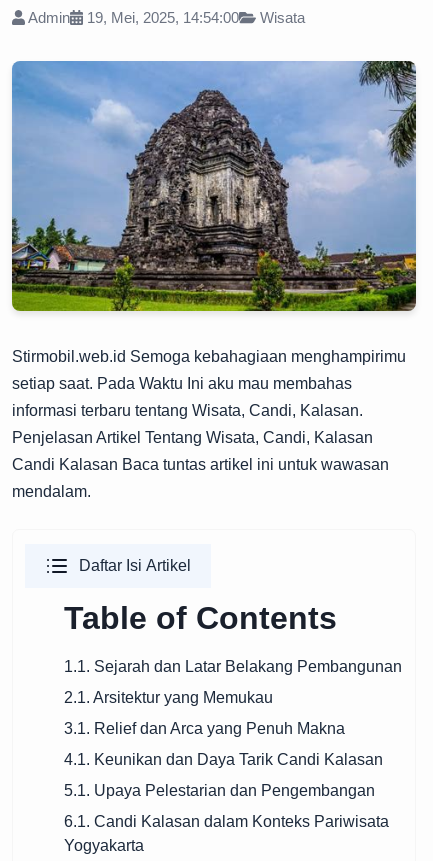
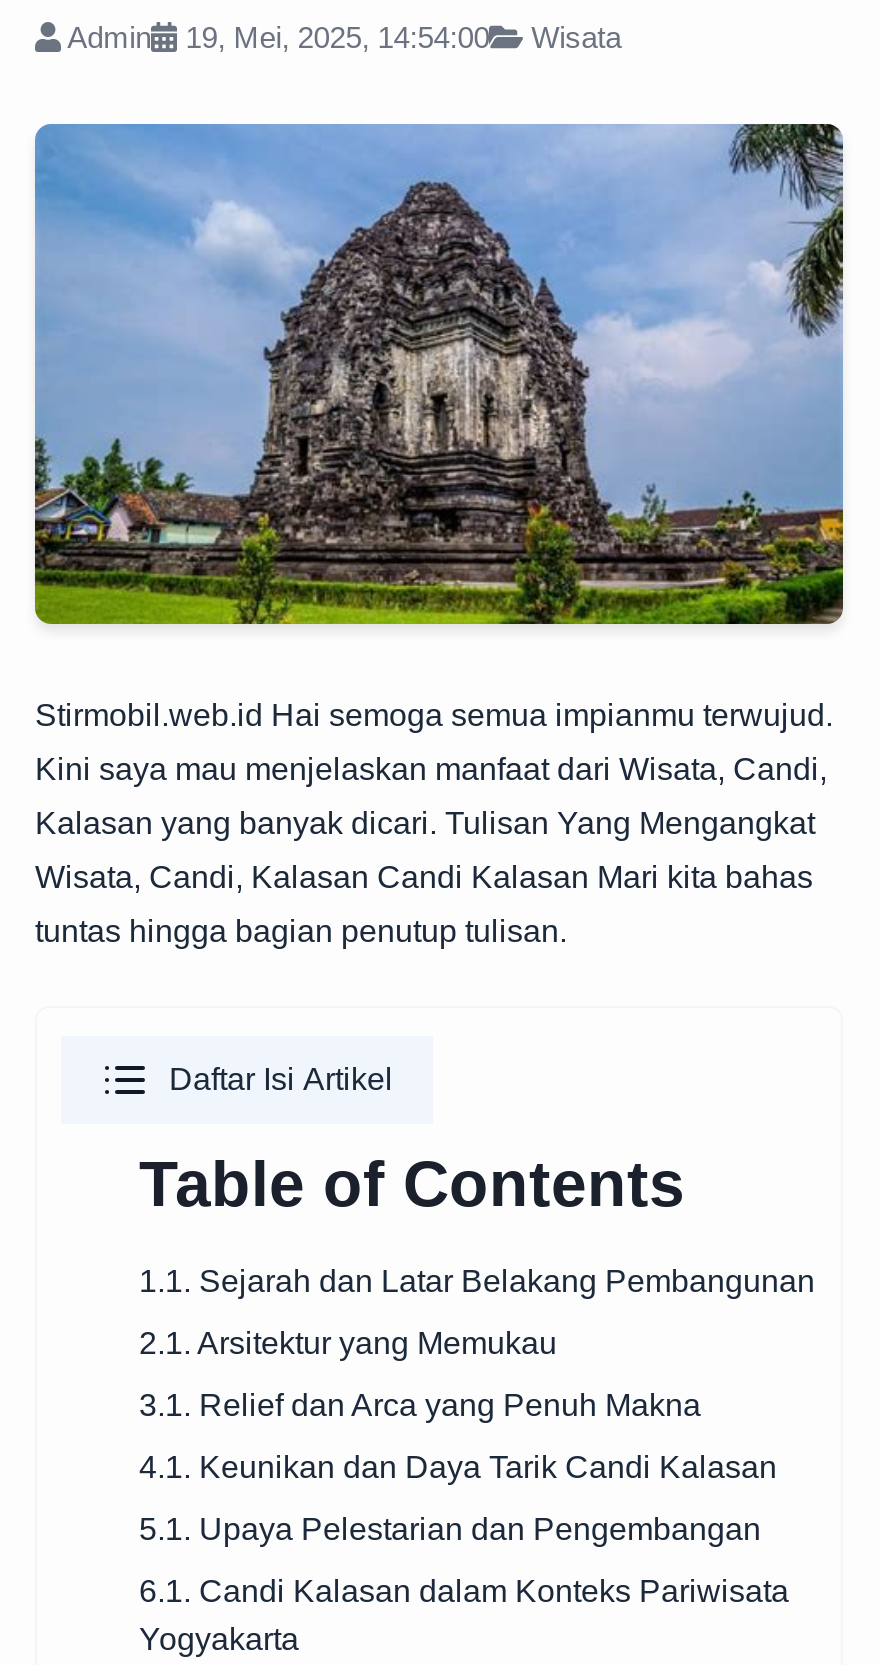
- Stirmobil.web.id Semoga kebahagiaan menghampirimu
- setiap saat. Pada Waktu Ini aku mau membahas
- informasi terbaru tentang Wisata, Candi, Kalasan.
- Penjelasan Artikel Tentang Wisata, Candi, Kalasan
- Candi Kalasan Baca tuntas artikel ini untuk wawasan
- mendalam.
+ Stirmobil.web.id Hai semoga semua impianmu terwujud.
+ Kini saya mau menjelaskan manfaat dari Wisata, Candi,
+ Kalasan yang banyak dicari. Tulisan Yang Mengangkat
+ Wisata, Candi, Kalasan Candi Kalasan Mari kita bahas
+ tuntas hingga bagian penutup tulisan.
